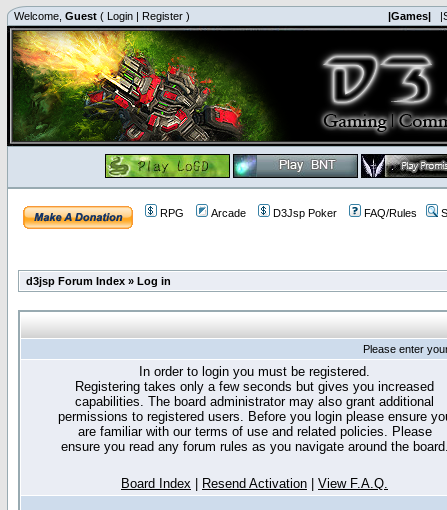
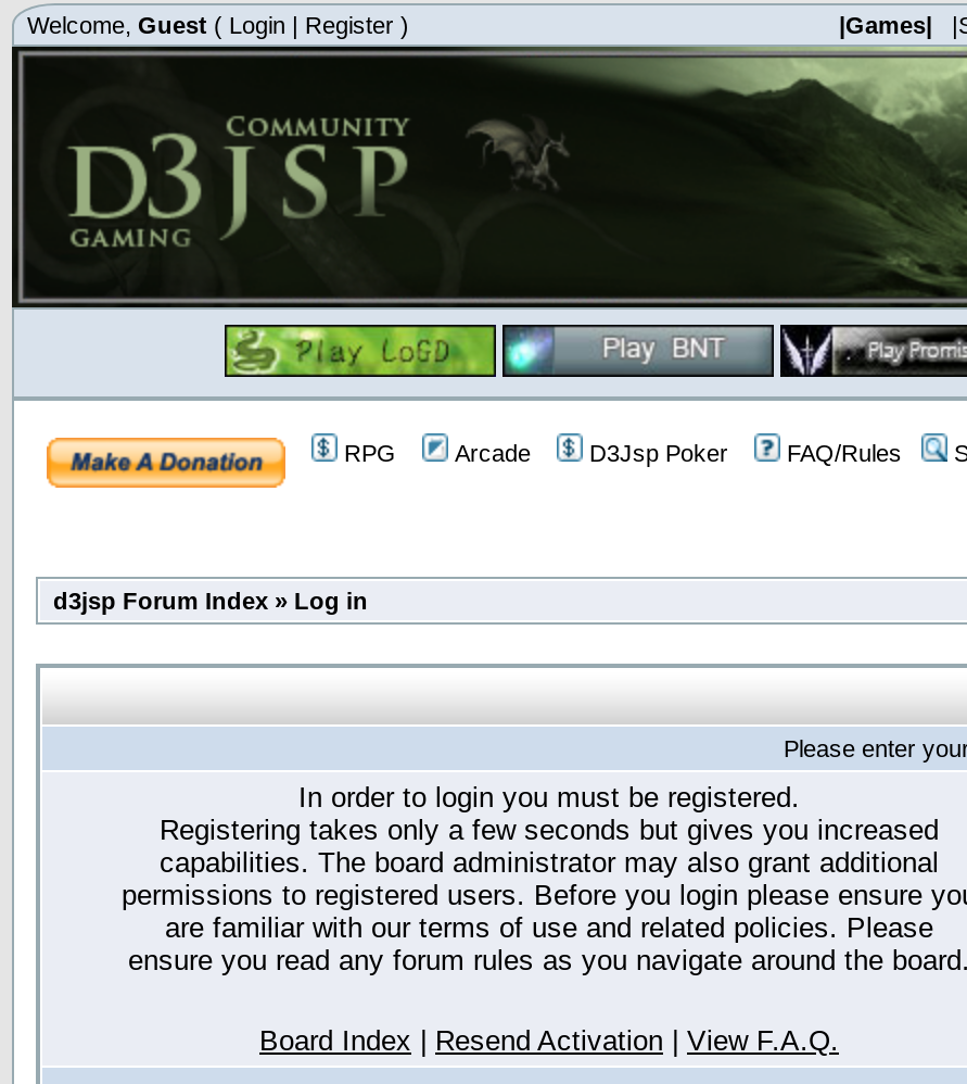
- [image]
+ [image]
